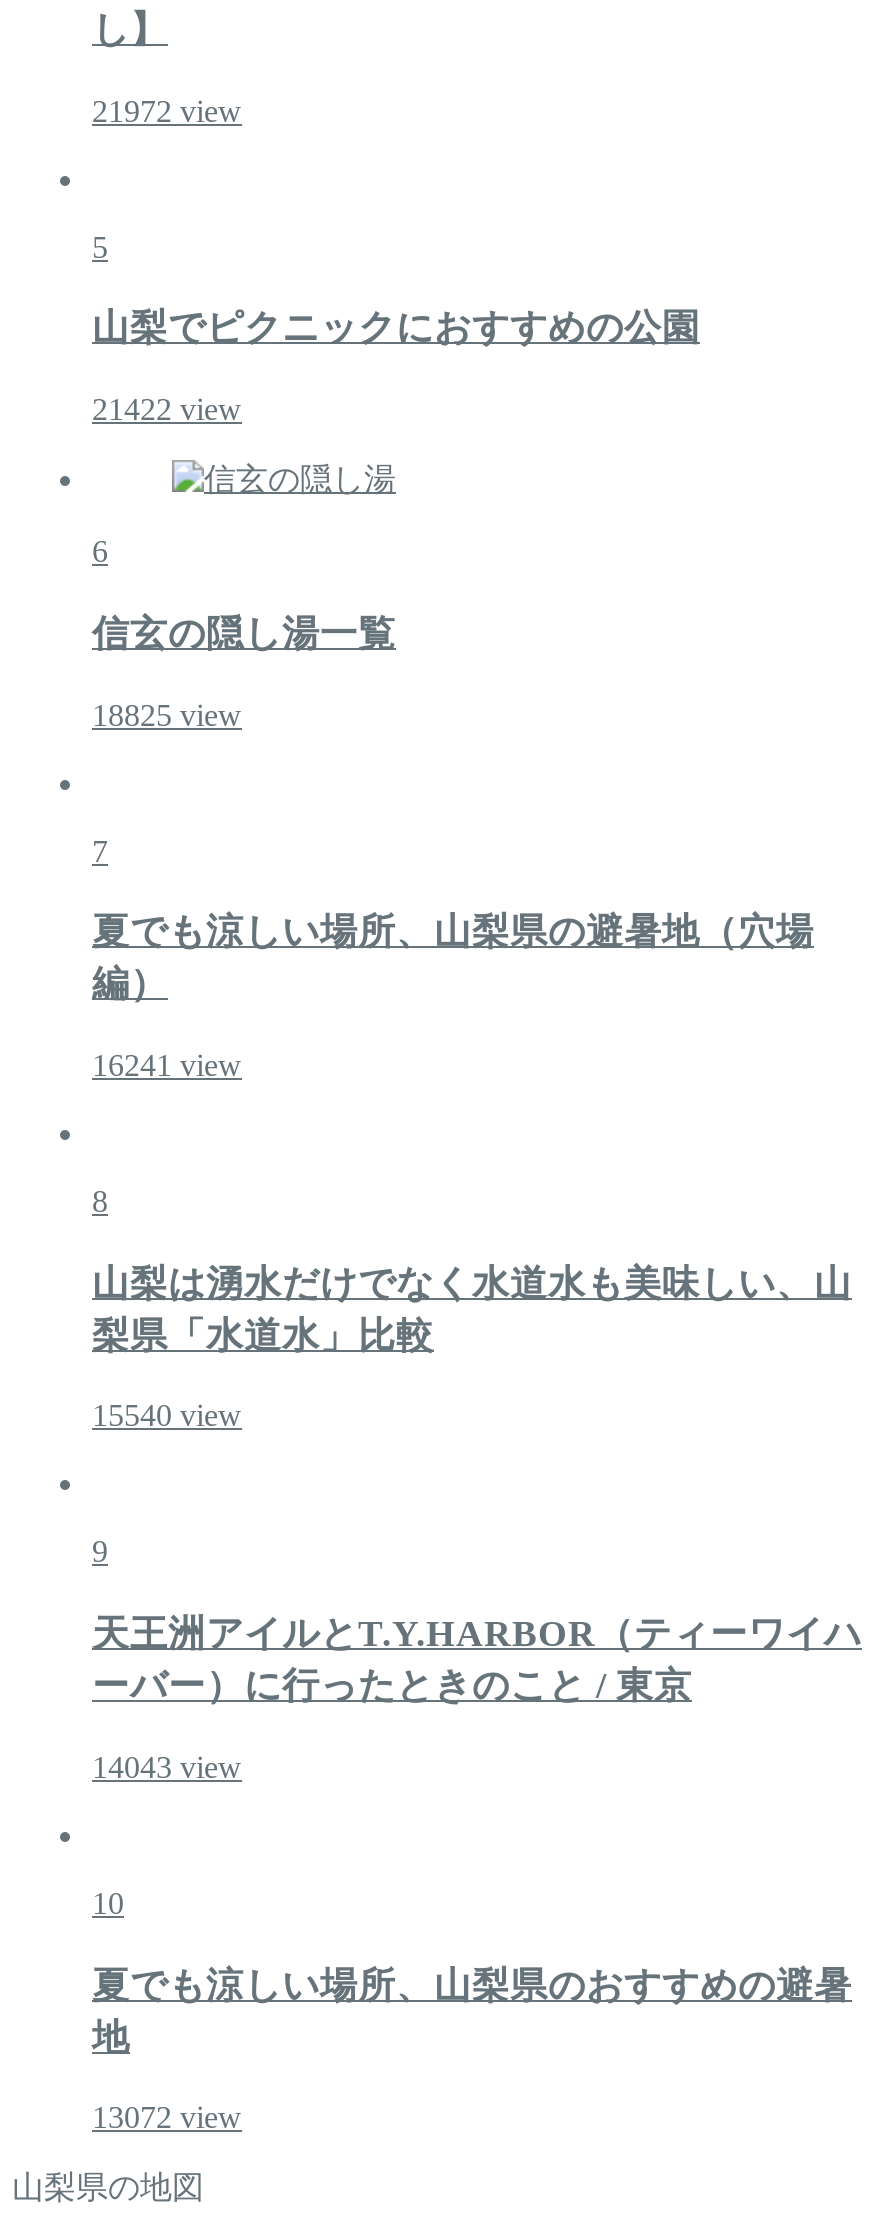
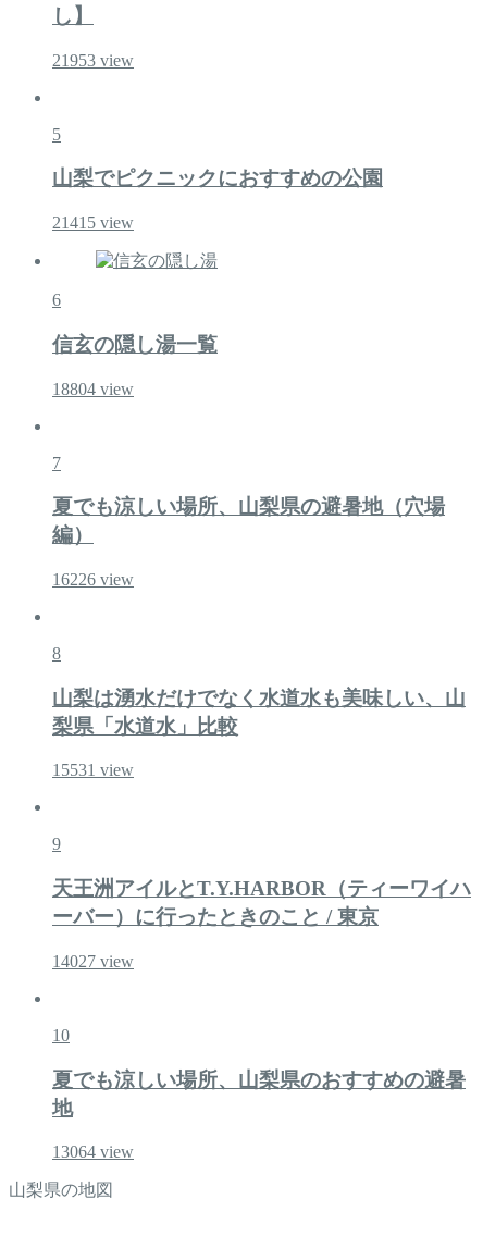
- 21972 view
+ 21953 view

- 21422 view
+ 21415 view

- 18825 view
+ 18804 view

- 16241 view
+ 16226 view

- 15540 view
+ 15531 view

- 14043 view
+ 14027 view

- 13072 view
+ 13064 view
